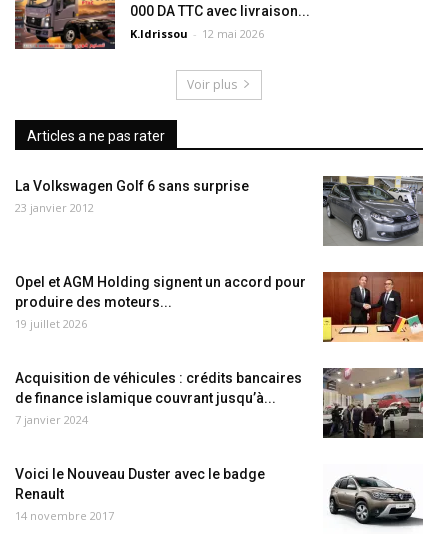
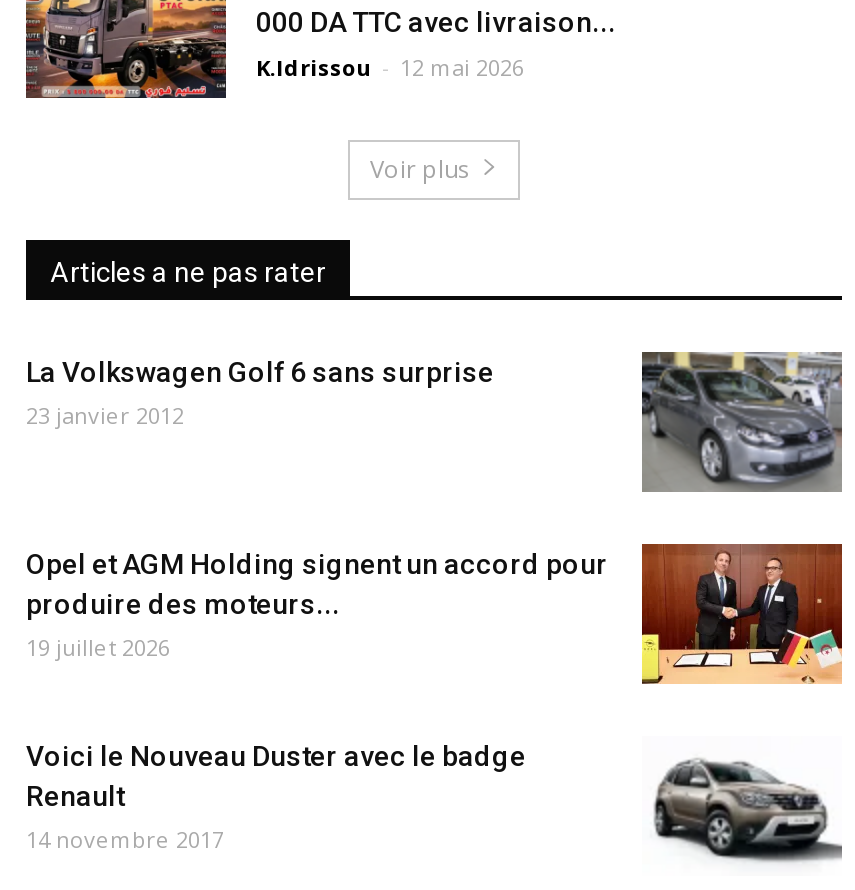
- [image]
- Acquisition de véhicules : crédits bancaires
- de finance islamique couvrant jusqu’à...
- 7 janvier 2024
